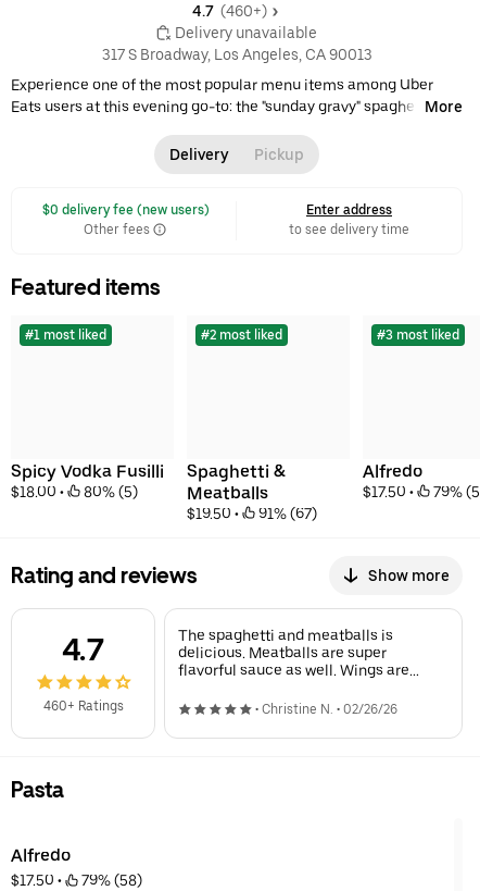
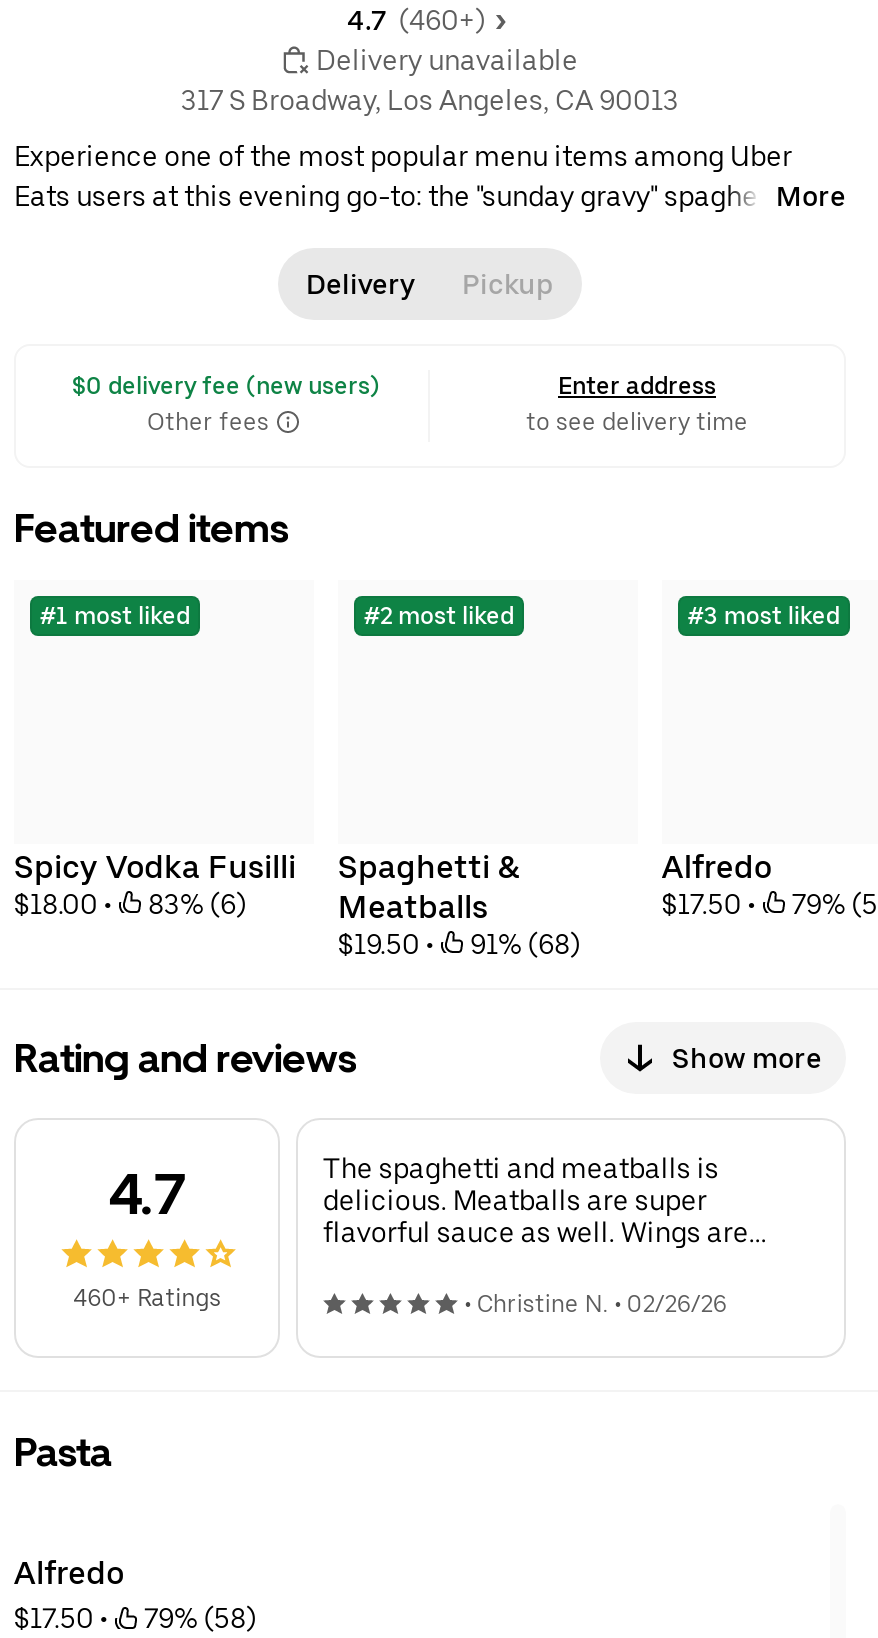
- $18.00 • 80% (5)
+ $18.00 • 83% (6)

- $19.50 • 91% (67)
+ $19.50 • 91% (68)
